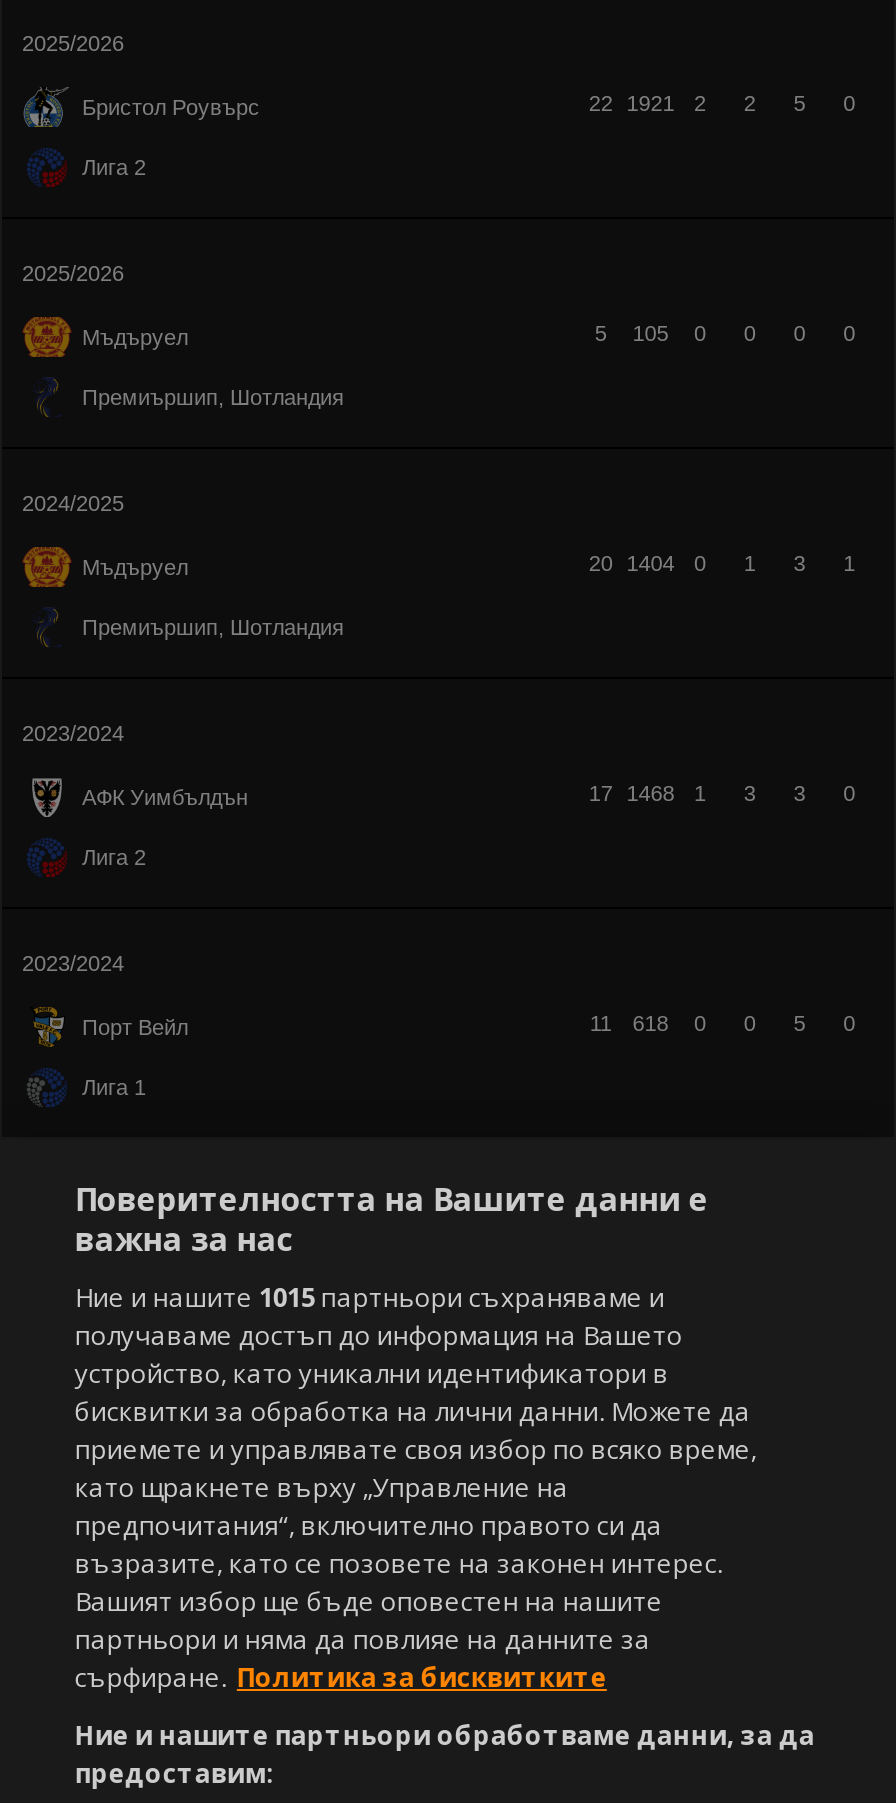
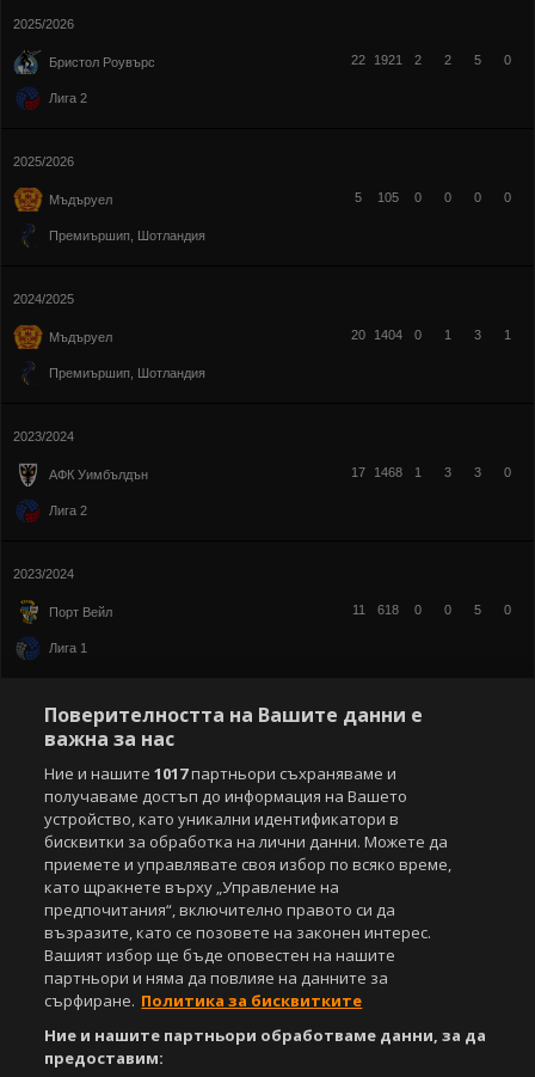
- Ние и нашите 1015 партньори съхраняваме и
+ Ние и нашите 1017 партньори съхраняваме и
